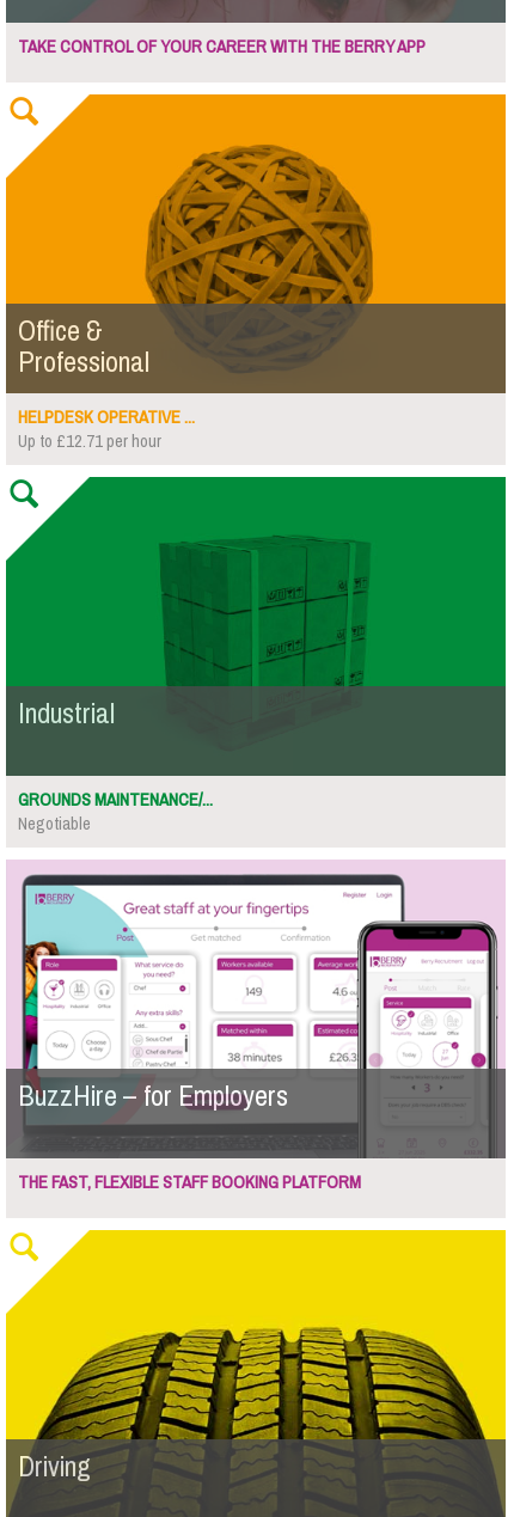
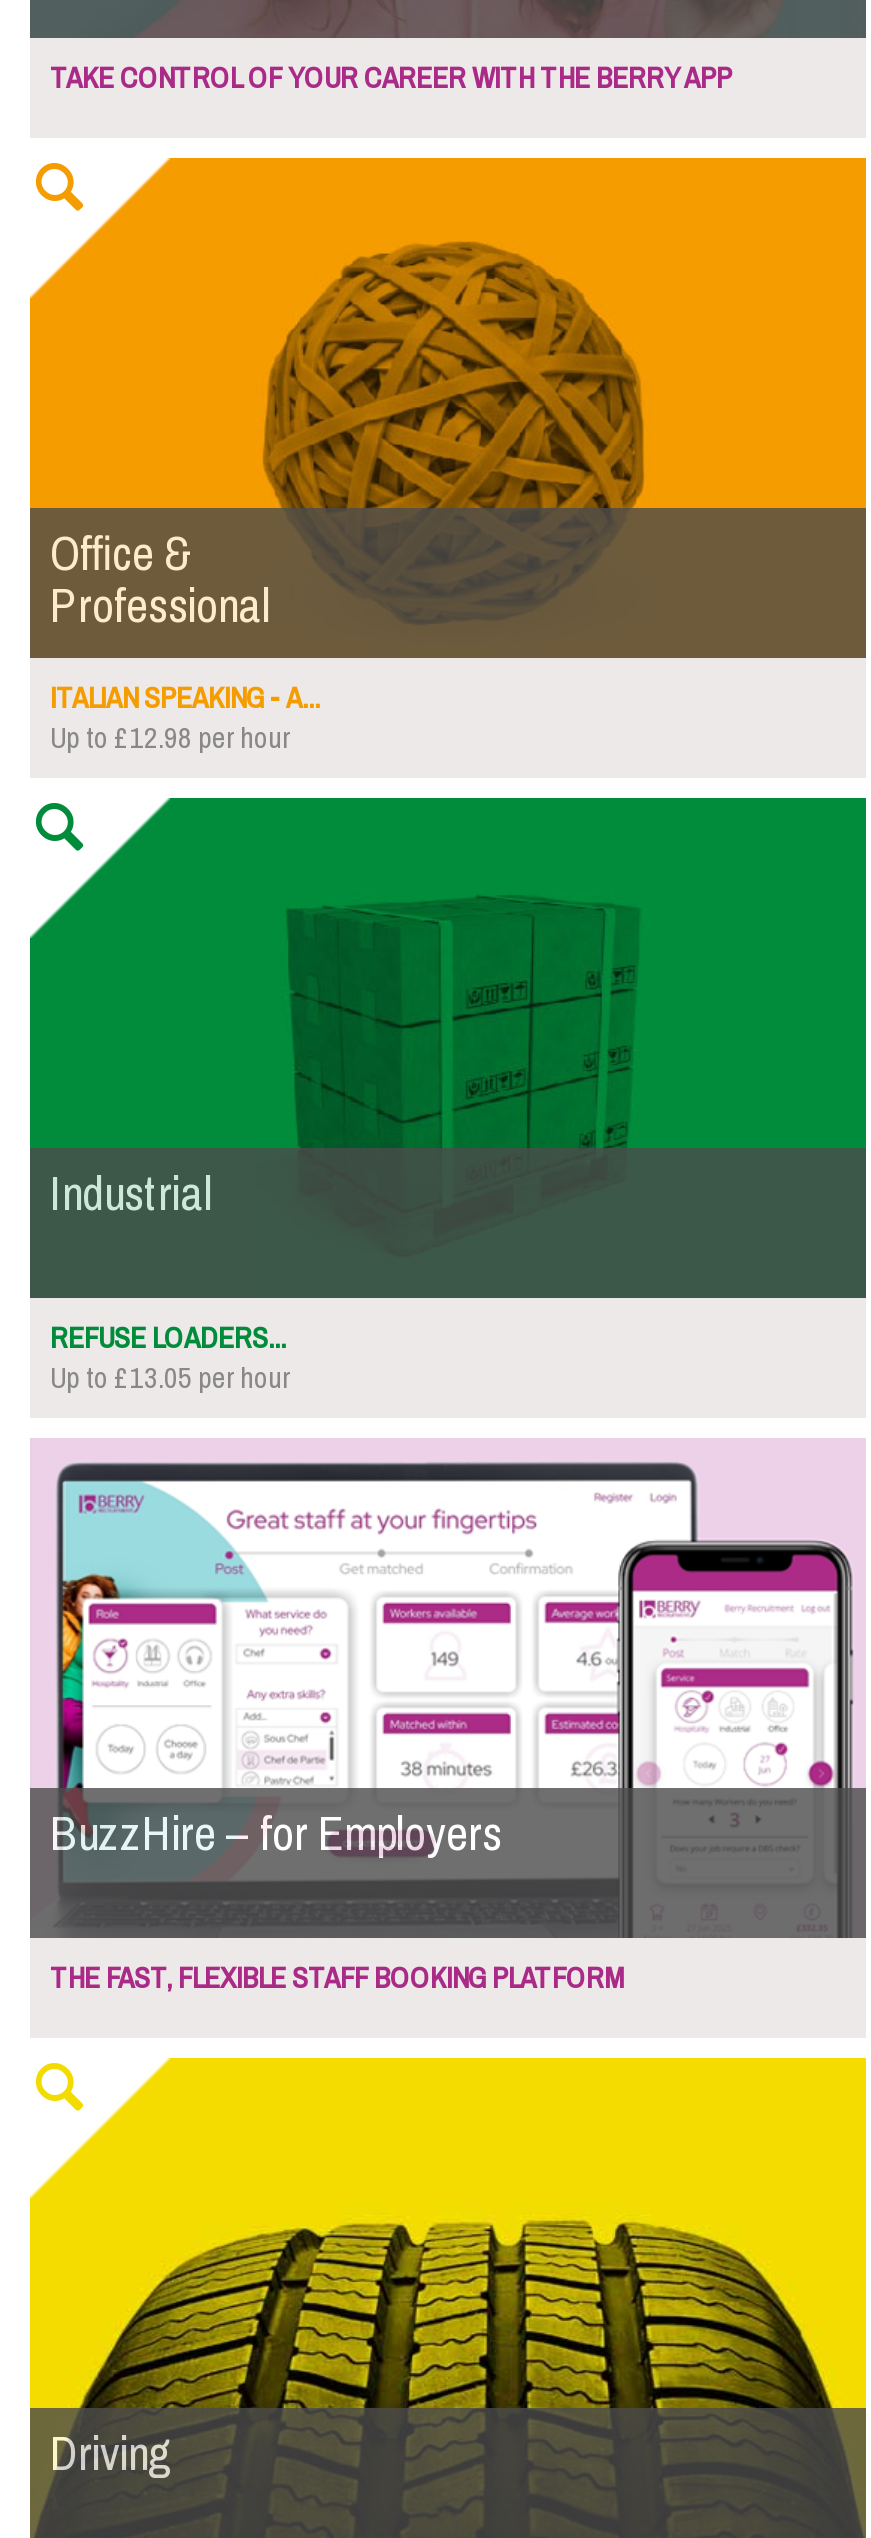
- HELPDESK OPERATIVE ...
- Up to £12.71 per hour
+ ITALIAN SPEAKING - A...
+ Up to £12.98 per hour

- GROUNDS MAINTENANCE/...
- Negotiable
+ REFUSE LOADERS...
+ Up to £13.05 per hour
